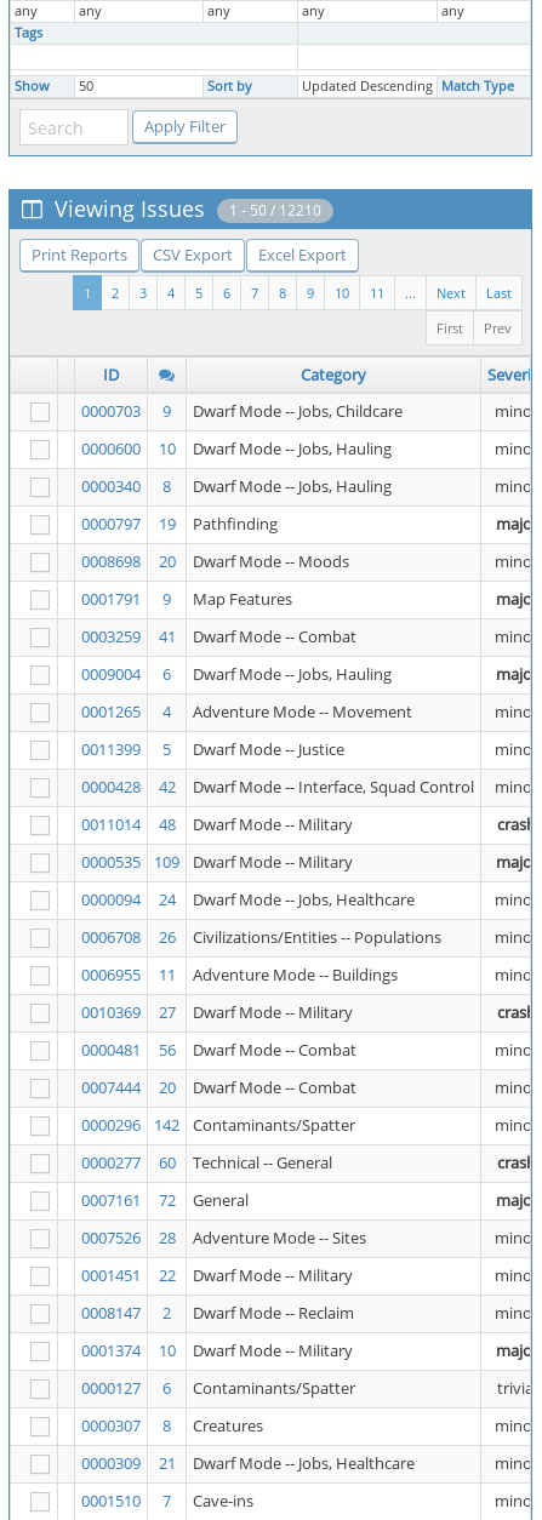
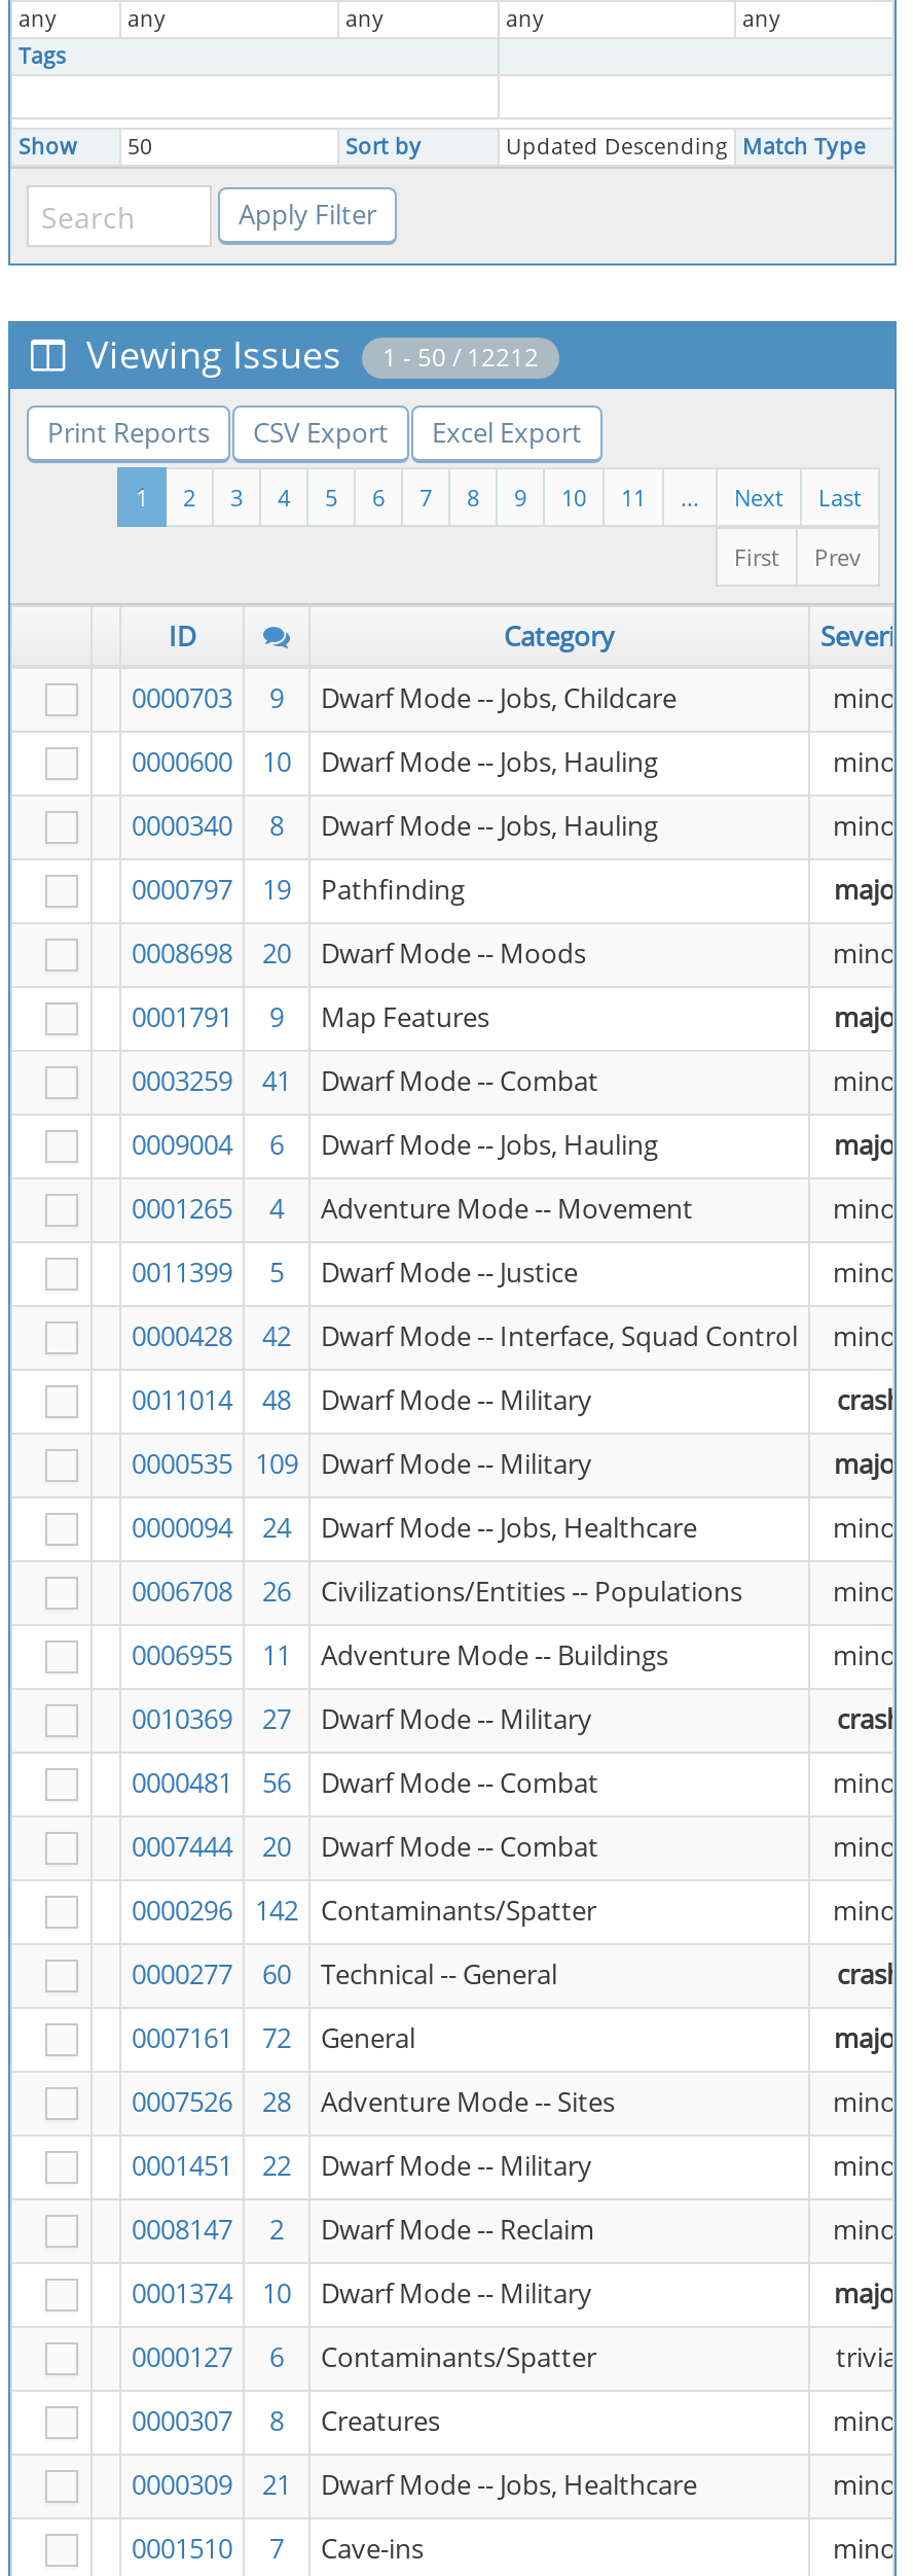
- Viewing Issues 1 - 50 / 12210
+ Viewing Issues 1 - 50 / 12212
